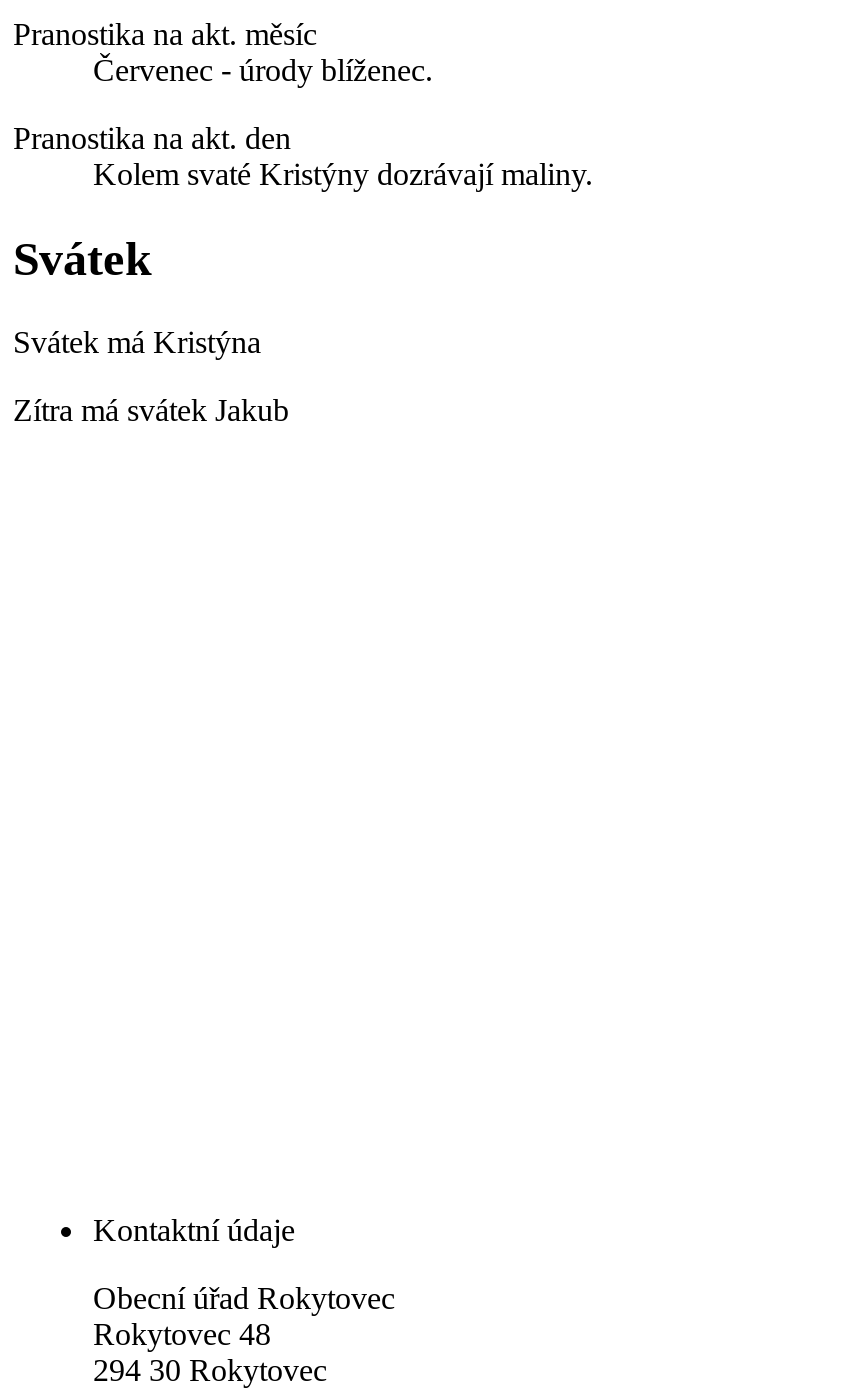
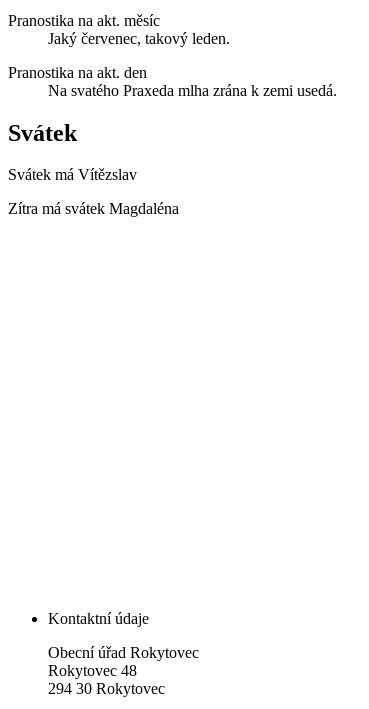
- Červenec - úrody blíženec.
+ Jaký červenec, takový leden.

- Kolem svaté Kristýny dozrávají maliny.
+ Na svatého Praxeda mlha zrána k zemi usedá.

- Svátek má Kristýna
+ Svátek má Vítězslav

- Zítra má svátek Jakub
+ Zítra má svátek Magdaléna
